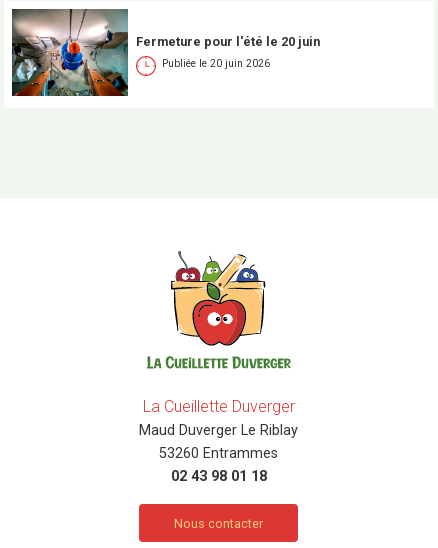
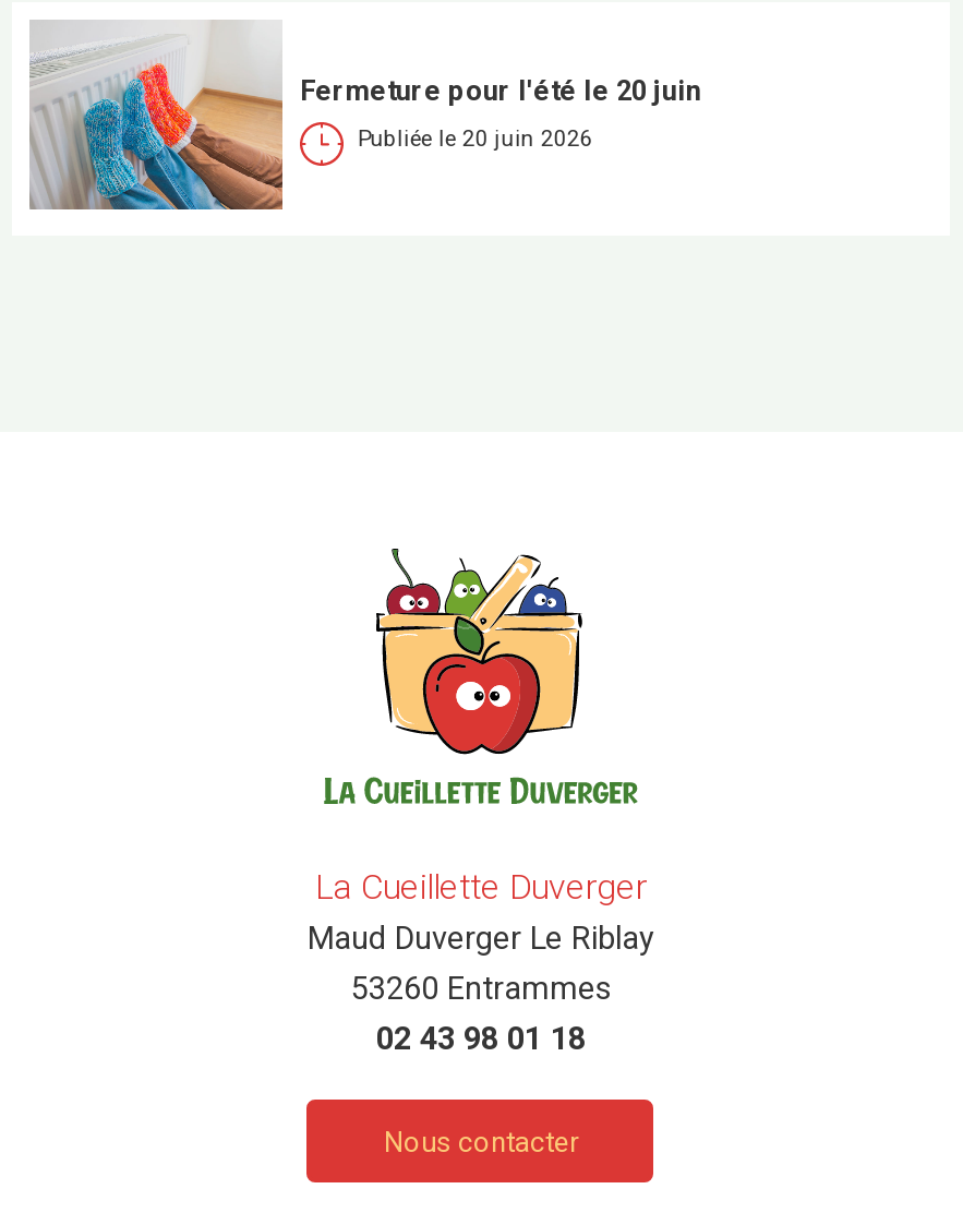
- [image]
+ [image]
